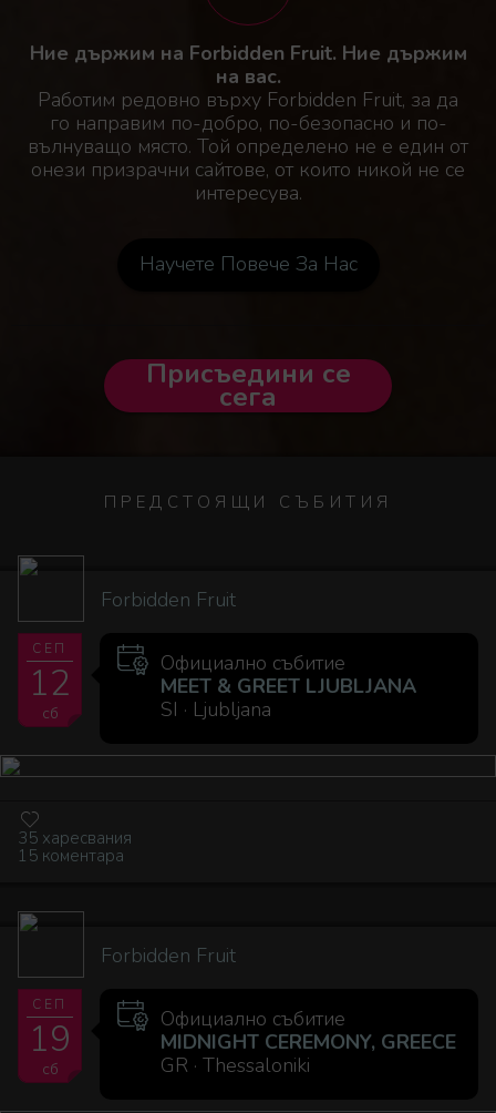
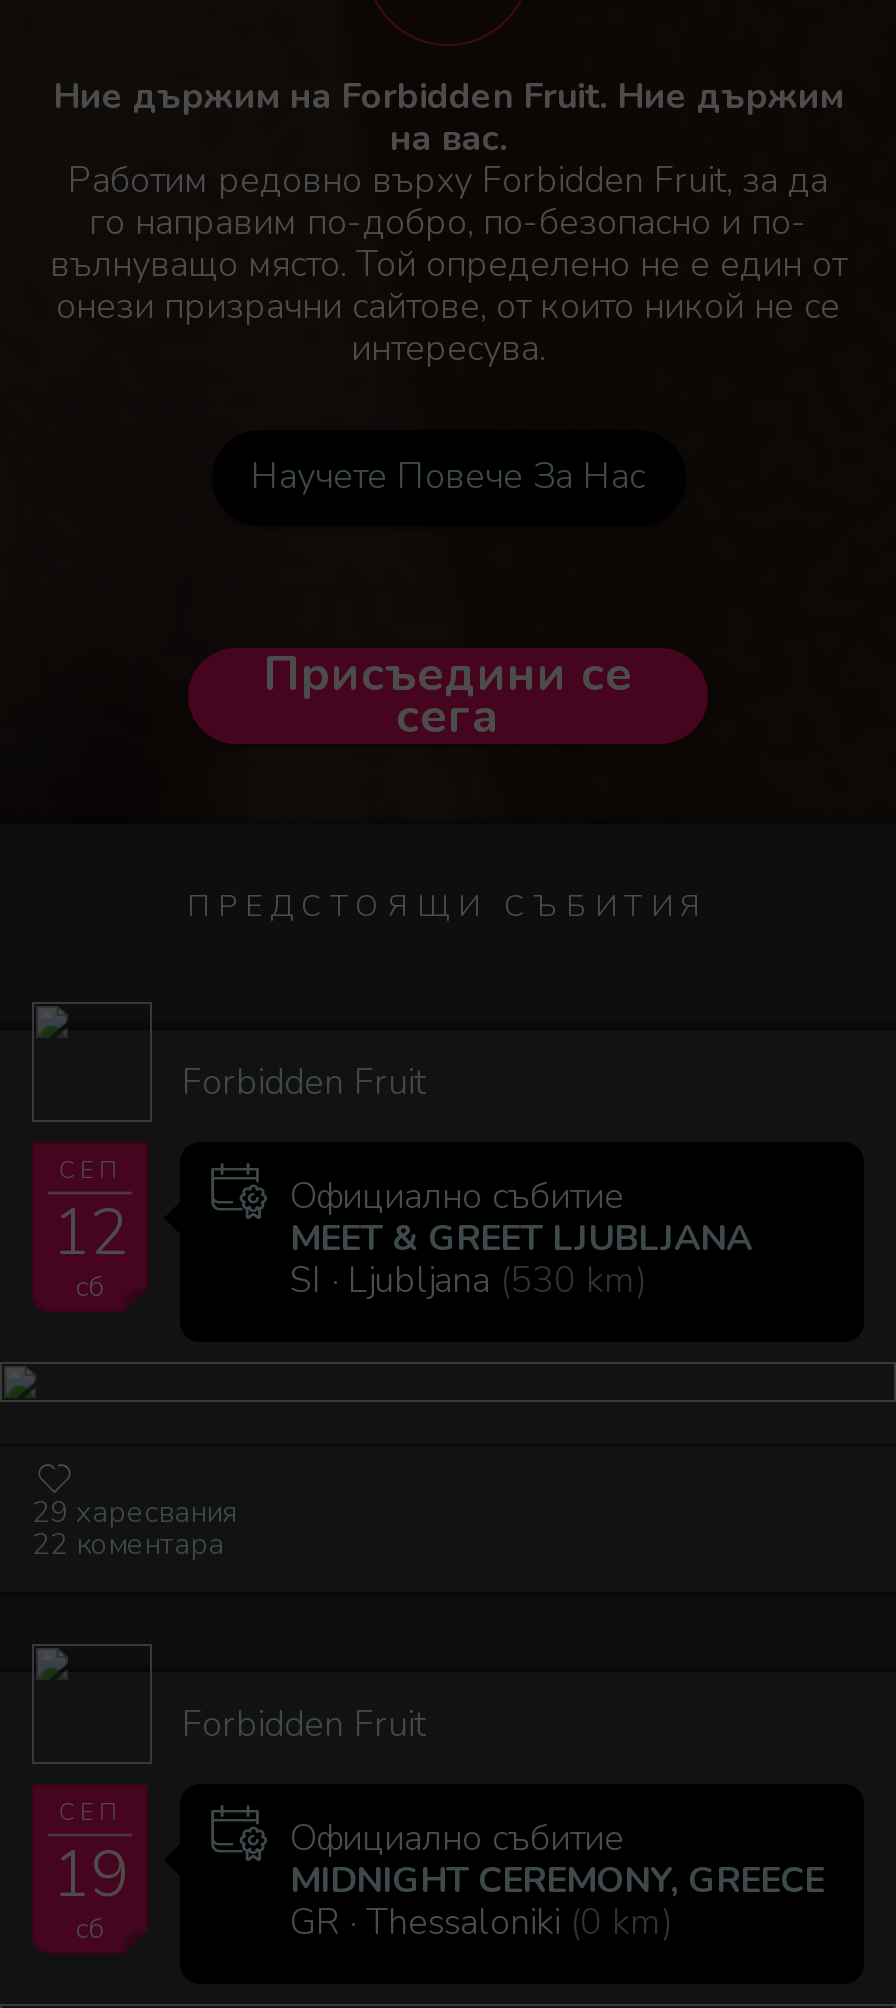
- SI · Ljubljana
+ SI · Ljubljana (530 km)

- 35 харесвания
- 15 коментара
+ 29 харесвания
+ 22 коментара

- GR · Thessaloniki
+ GR · Thessaloniki (0 km)
